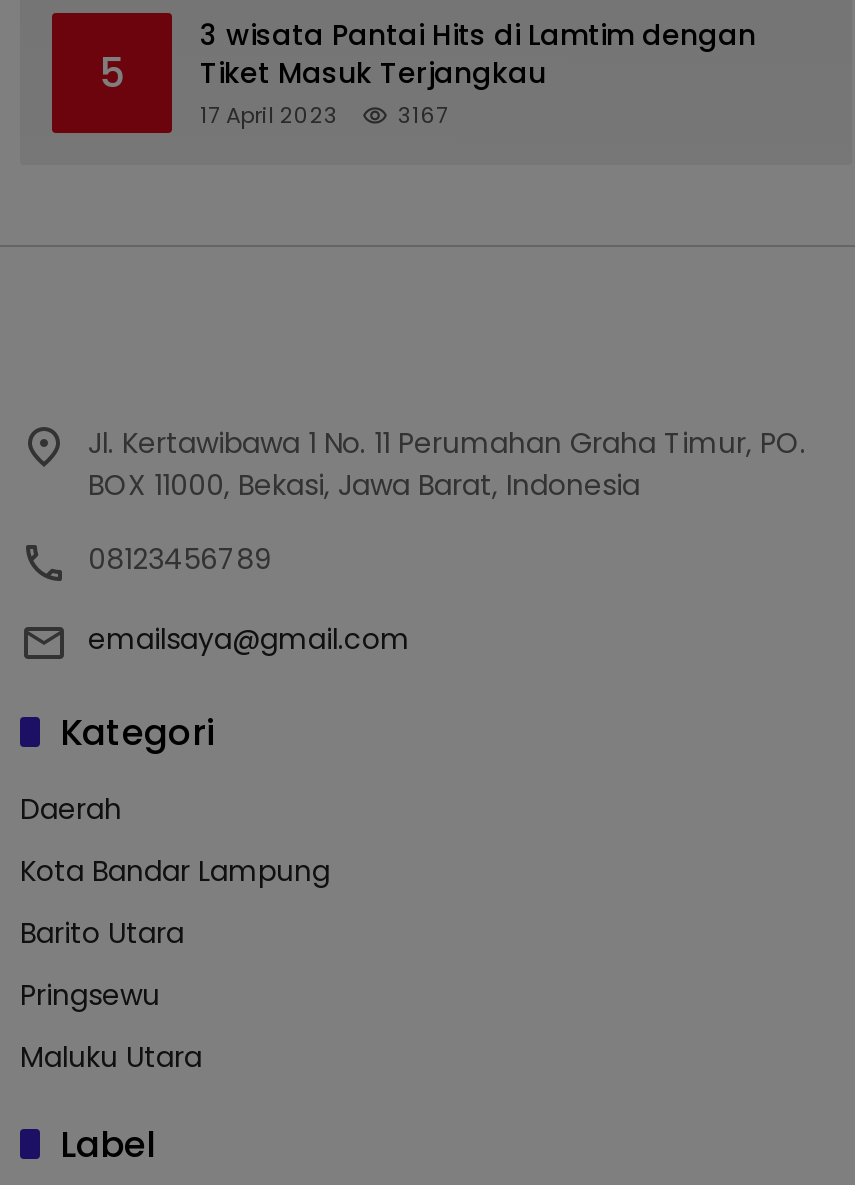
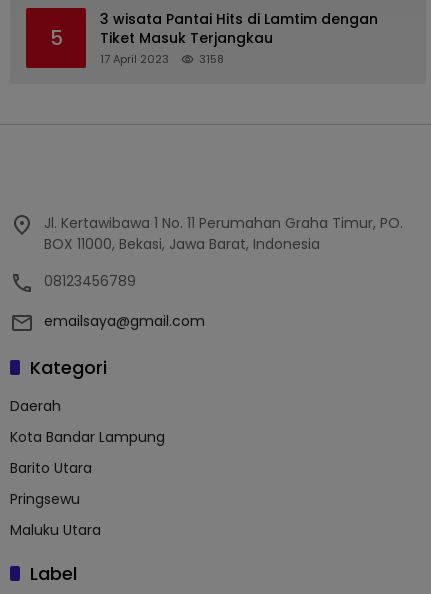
- 17 April 2023 3167
+ 17 April 2023 3158
